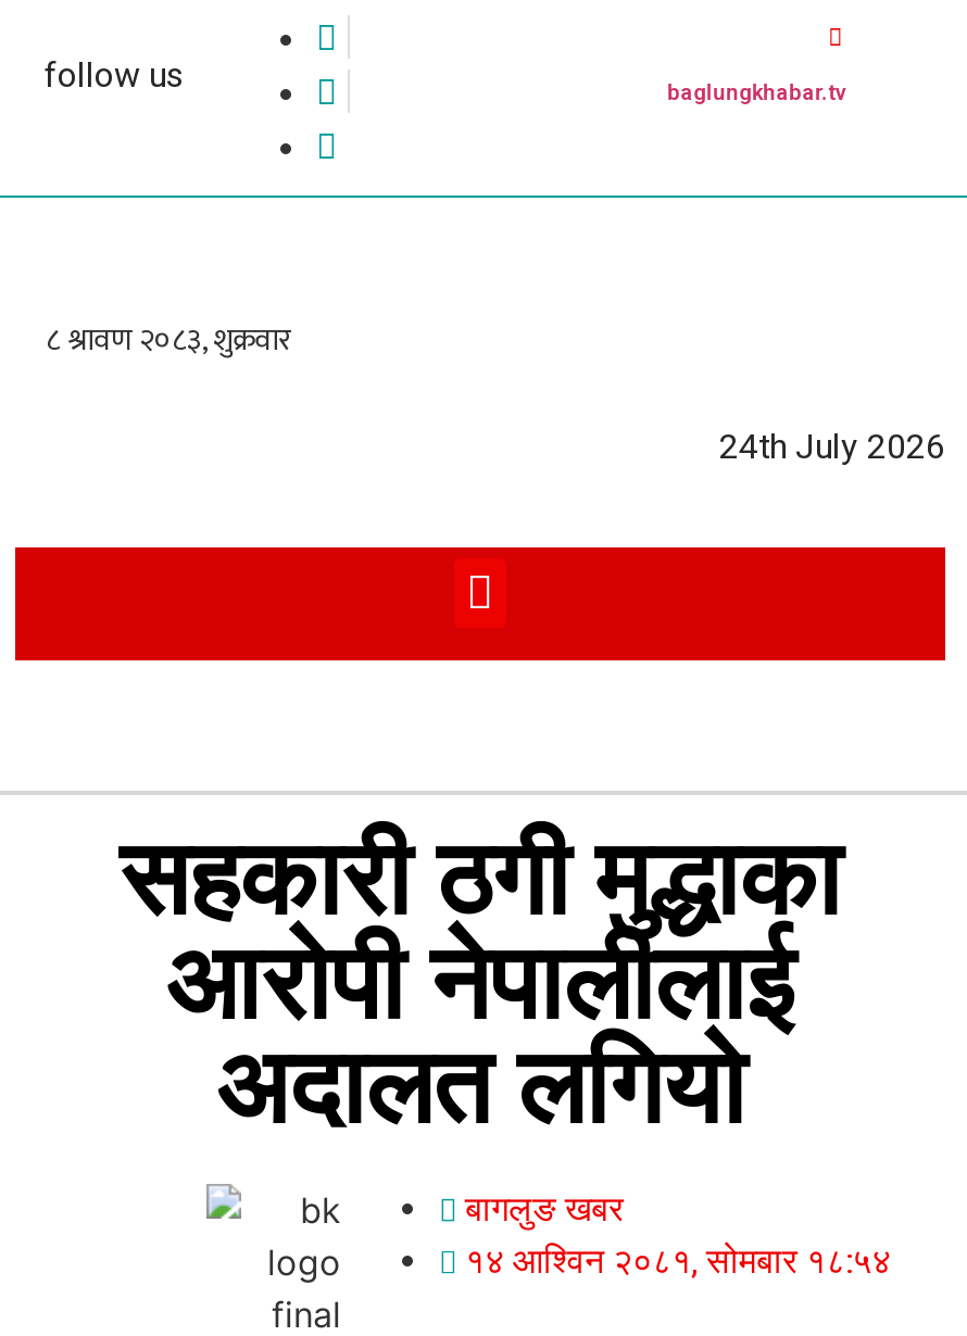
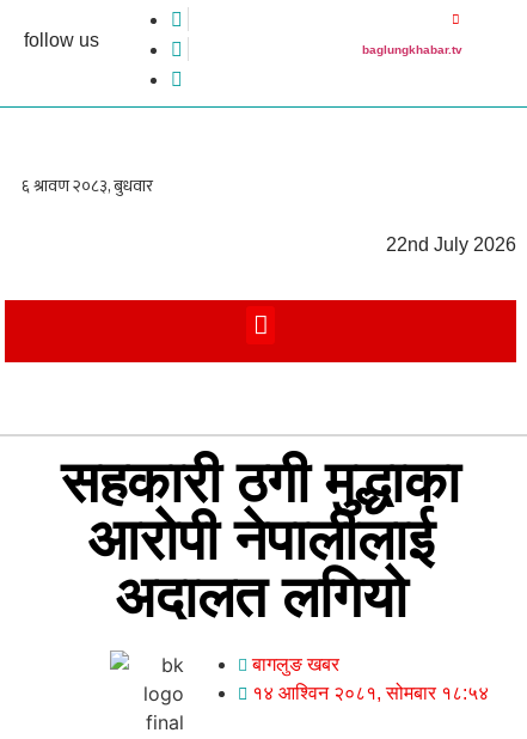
- 24th July 2026
+ 22nd July 2026
